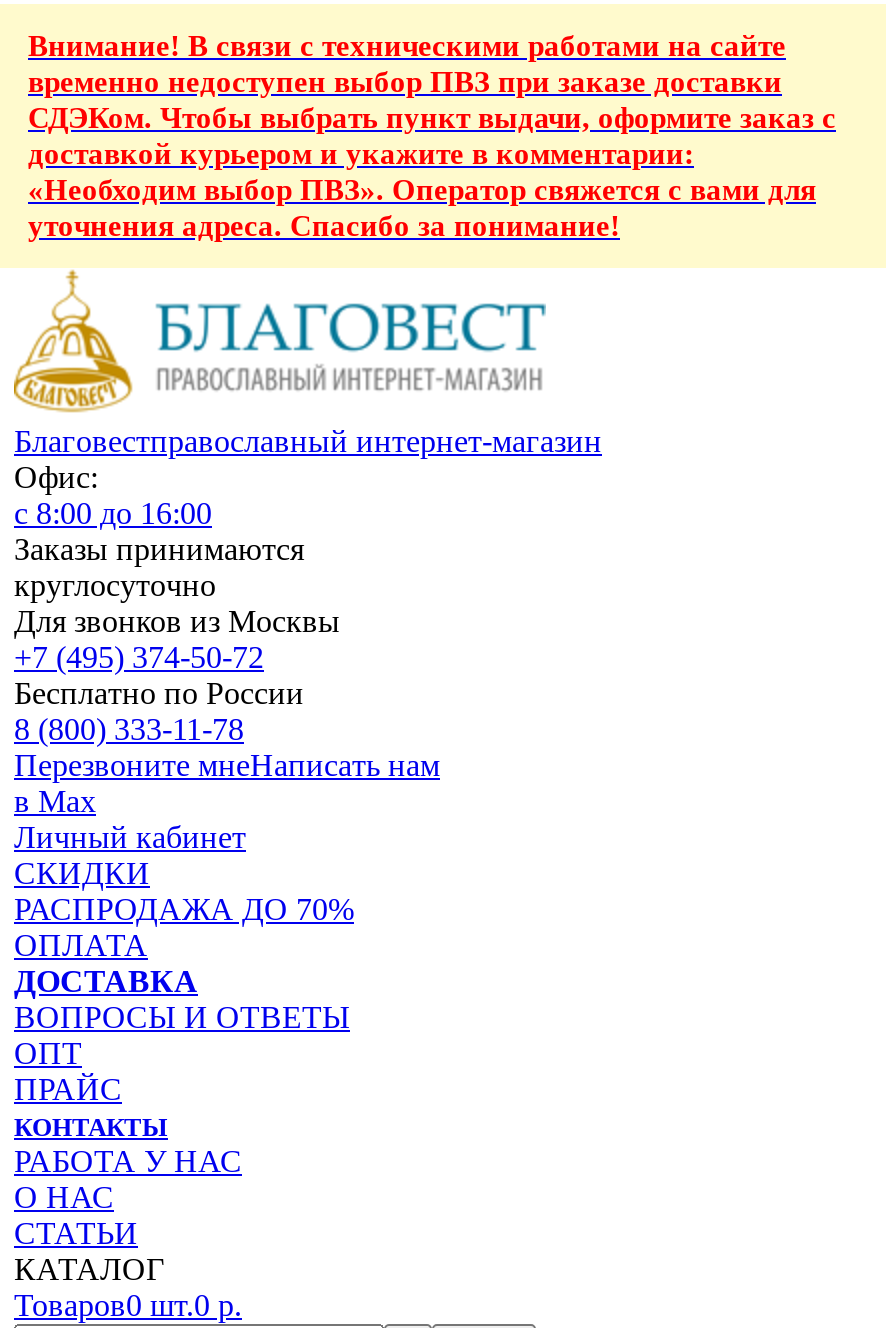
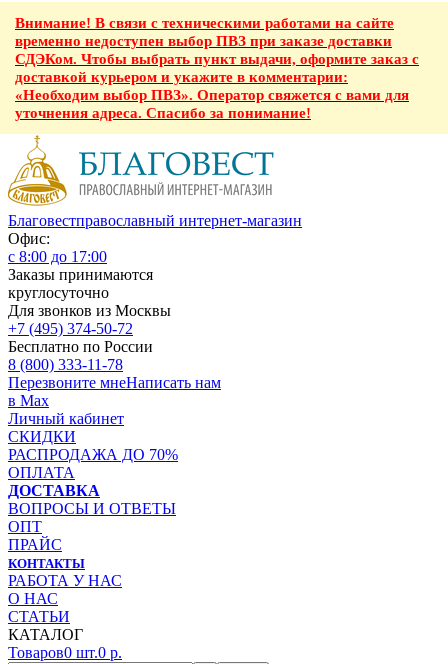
- с 8:00 до 16:00
+ с 8:00 до 17:00
